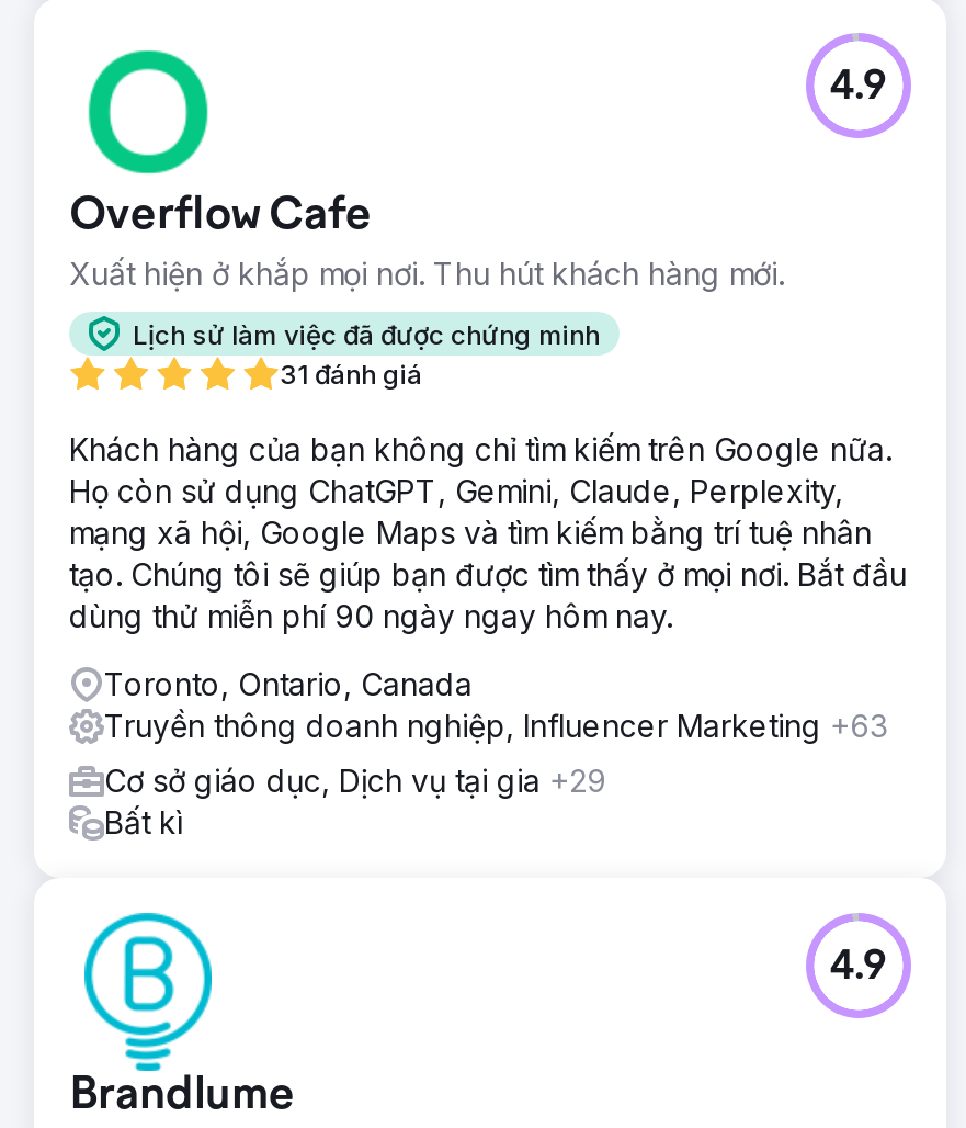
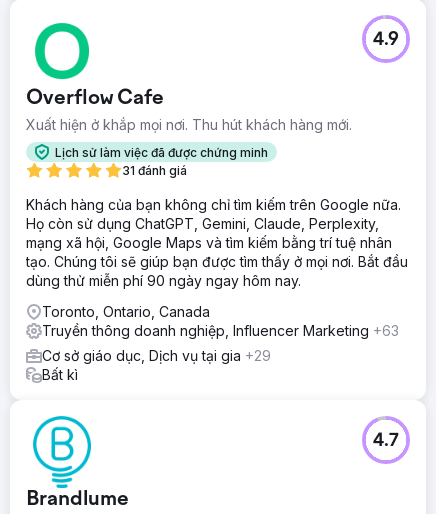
- 4.9
+ 4.7
